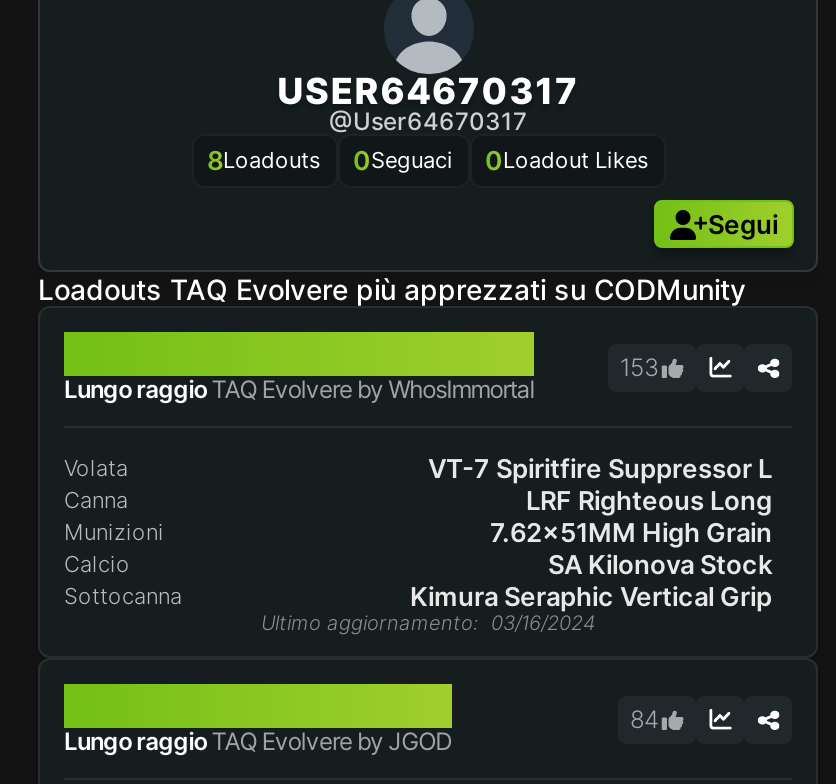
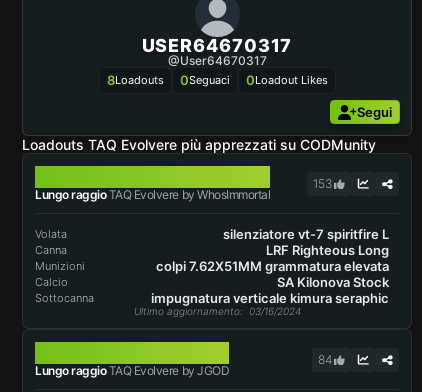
- VT-7 Spiritfire Suppressor L
+ silenziatore vt-7 spiritfire L

- 7.62x51MM High Grain
+ colpi 7.62X51MM grammatura elevata

- Kimura Seraphic Vertical Grip
+ impugnatura verticale kimura seraphic
